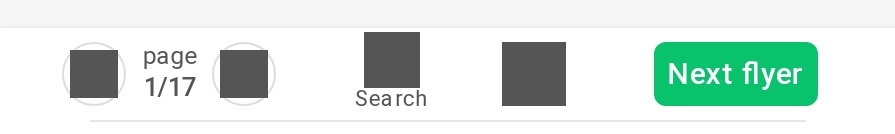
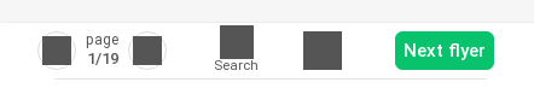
- 1/17
+ 1/19
